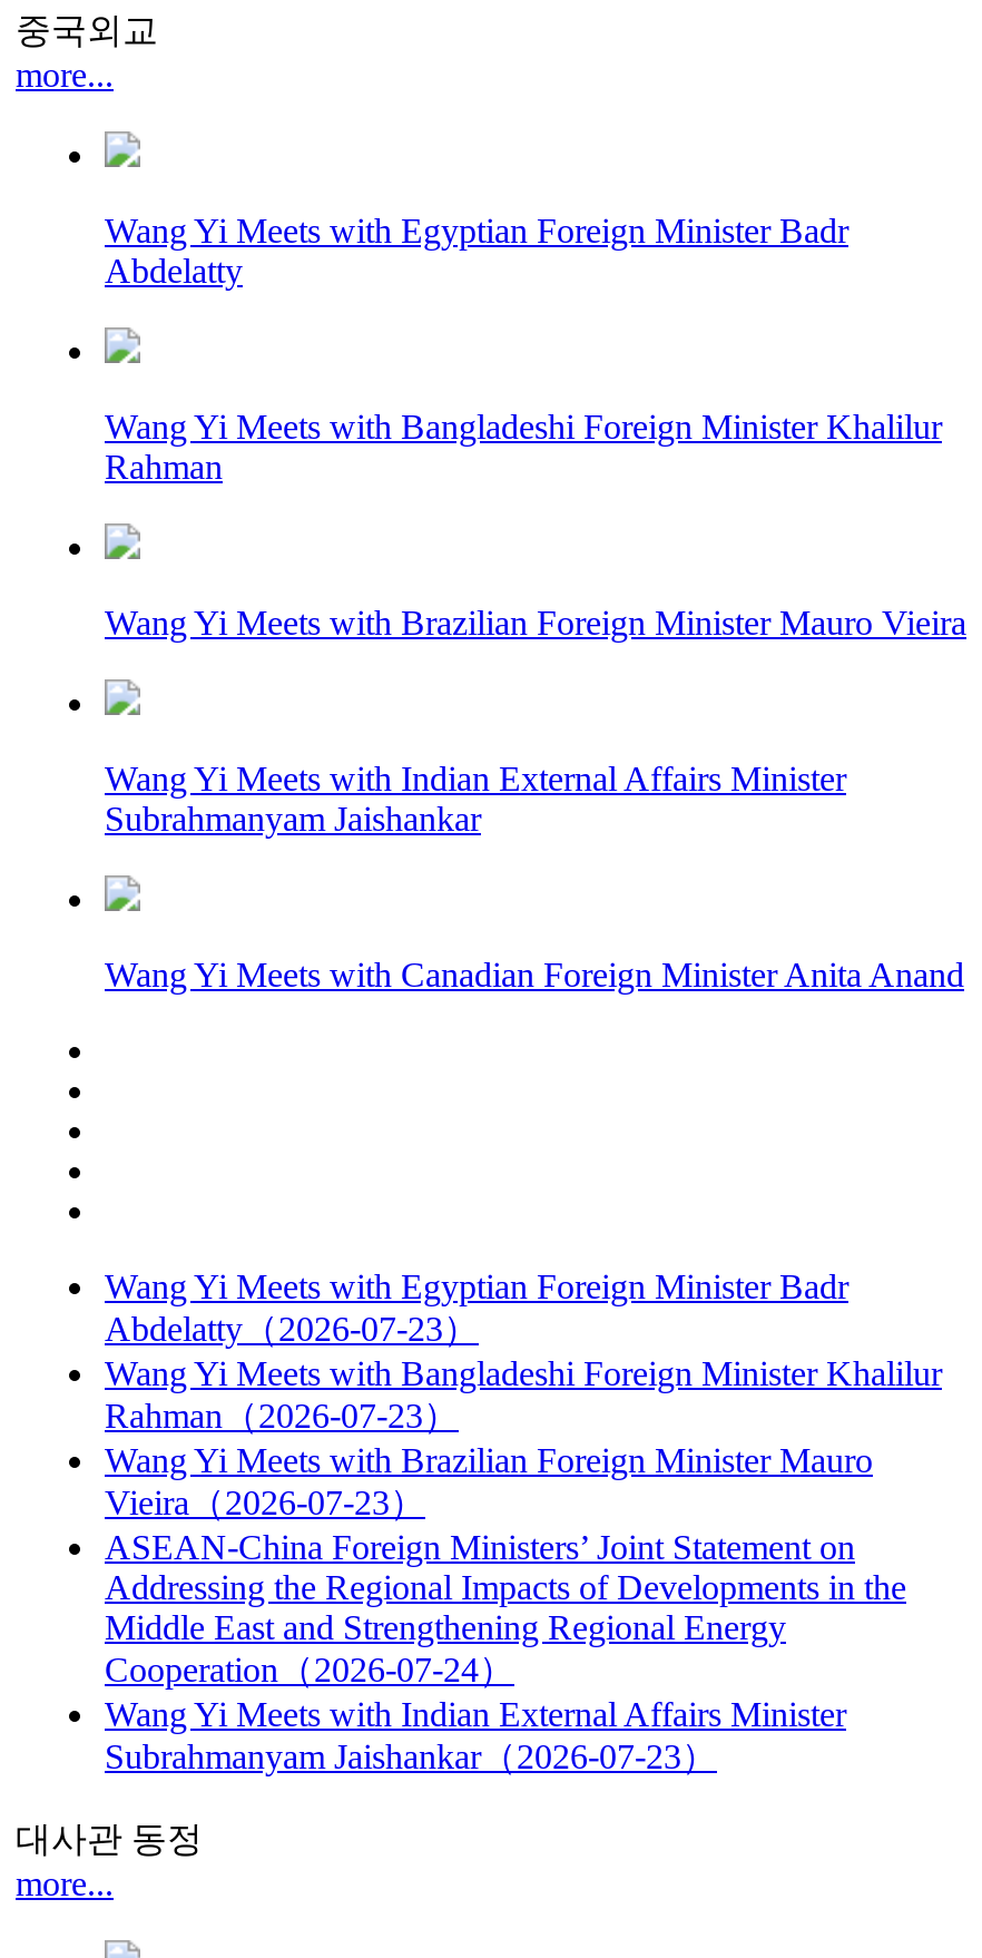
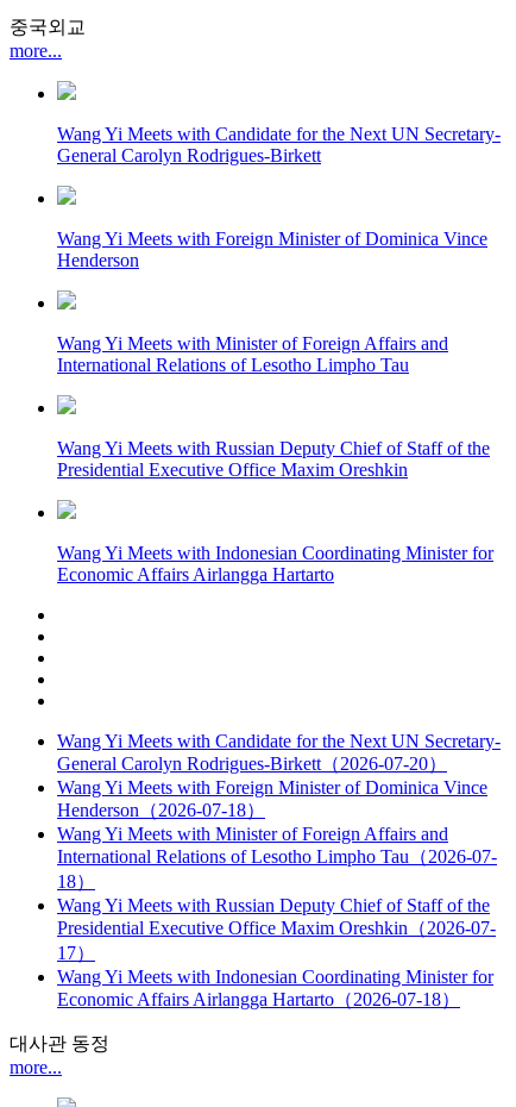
- Wang Yi Meets with Egyptian Foreign Minister Badr
- Abdelatty
+ Wang Yi Meets with Candidate for the Next UN Secretary-
+ General Carolyn Rodrigues-Birkett

- Wang Yi Meets with Bangladeshi Foreign Minister Khalilur
- Rahman
+ Wang Yi Meets with Foreign Minister of Dominica Vince
+ Henderson

- Wang Yi Meets with Brazilian Foreign Minister Mauro Vieira
+ Wang Yi Meets with Minister of Foreign Affairs and
+ International Relations of Lesotho Limpho Tau

- Wang Yi Meets with Indian External Affairs Minister
- Subrahmanyam Jaishankar
+ Wang Yi Meets with Russian Deputy Chief of Staff of the
+ Presidential Executive Office Maxim Oreshkin

- Wang Yi Meets with Canadian Foreign Minister Anita Anand
+ Wang Yi Meets with Indonesian Coordinating Minister for
+ Economic Affairs Airlangga Hartarto

- Wang Yi Meets with Egyptian Foreign Minister Badr
- Abdelatty（2026-07-23）
- Wang Yi Meets with Bangladeshi Foreign Minister Khalilur
- Rahman（2026-07-23）
- Wang Yi Meets with Brazilian Foreign Minister Mauro
- Vieira（2026-07-23）
- ASEAN-China Foreign Ministers’ Joint Statement on
- Addressing the Regional Impacts of Developments in the
- Middle East and Strengthening Regional Energy
- Cooperation（2026-07-24）
- Wang Yi Meets with Indian External Affairs Minister
- Subrahmanyam Jaishankar（2026-07-23）
+ Wang Yi Meets with Candidate for the Next UN Secretary-
+ General Carolyn Rodrigues-Birkett（2026-07-20）
+ Wang Yi Meets with Foreign Minister of Dominica Vince
+ Henderson（2026-07-18）
+ Wang Yi Meets with Minister of Foreign Affairs and
+ International Relations of Lesotho Limpho Tau（2026-07-
+ 18）
+ Wang Yi Meets with Russian Deputy Chief of Staff of the
+ Presidential Executive Office Maxim Oreshkin（2026-07-
+ 17）
+ Wang Yi Meets with Indonesian Coordinating Minister for
+ Economic Affairs Airlangga Hartarto（2026-07-18）
